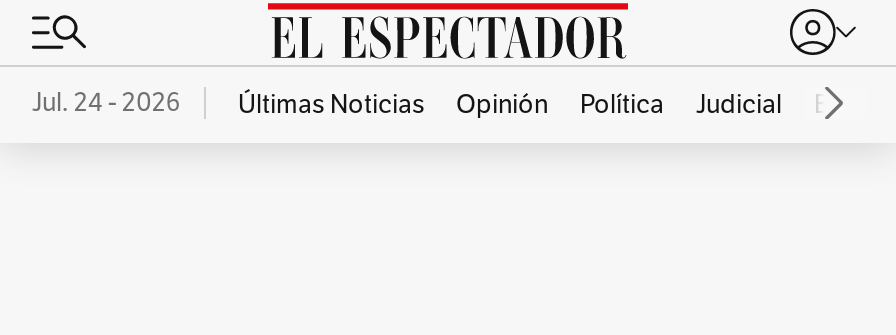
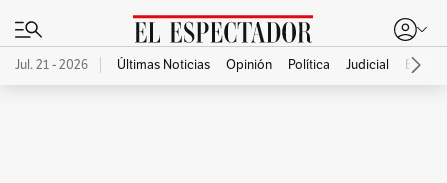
- Jul. 24 - 2026
+ Jul. 21 - 2026
